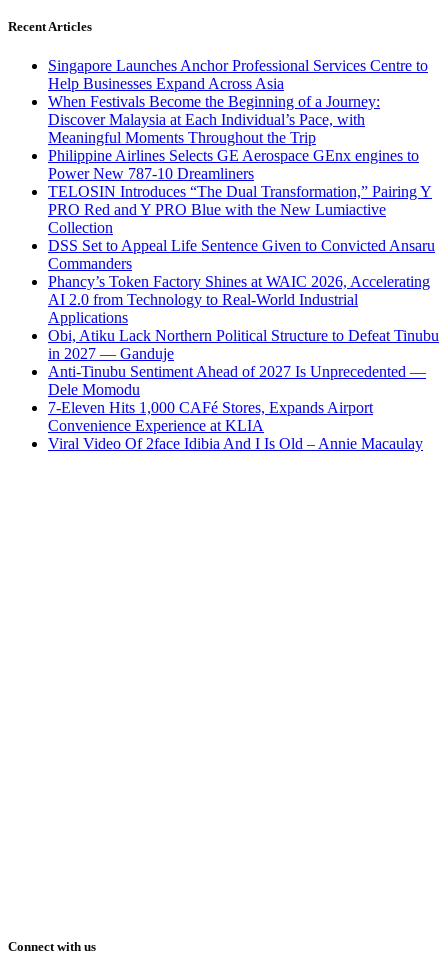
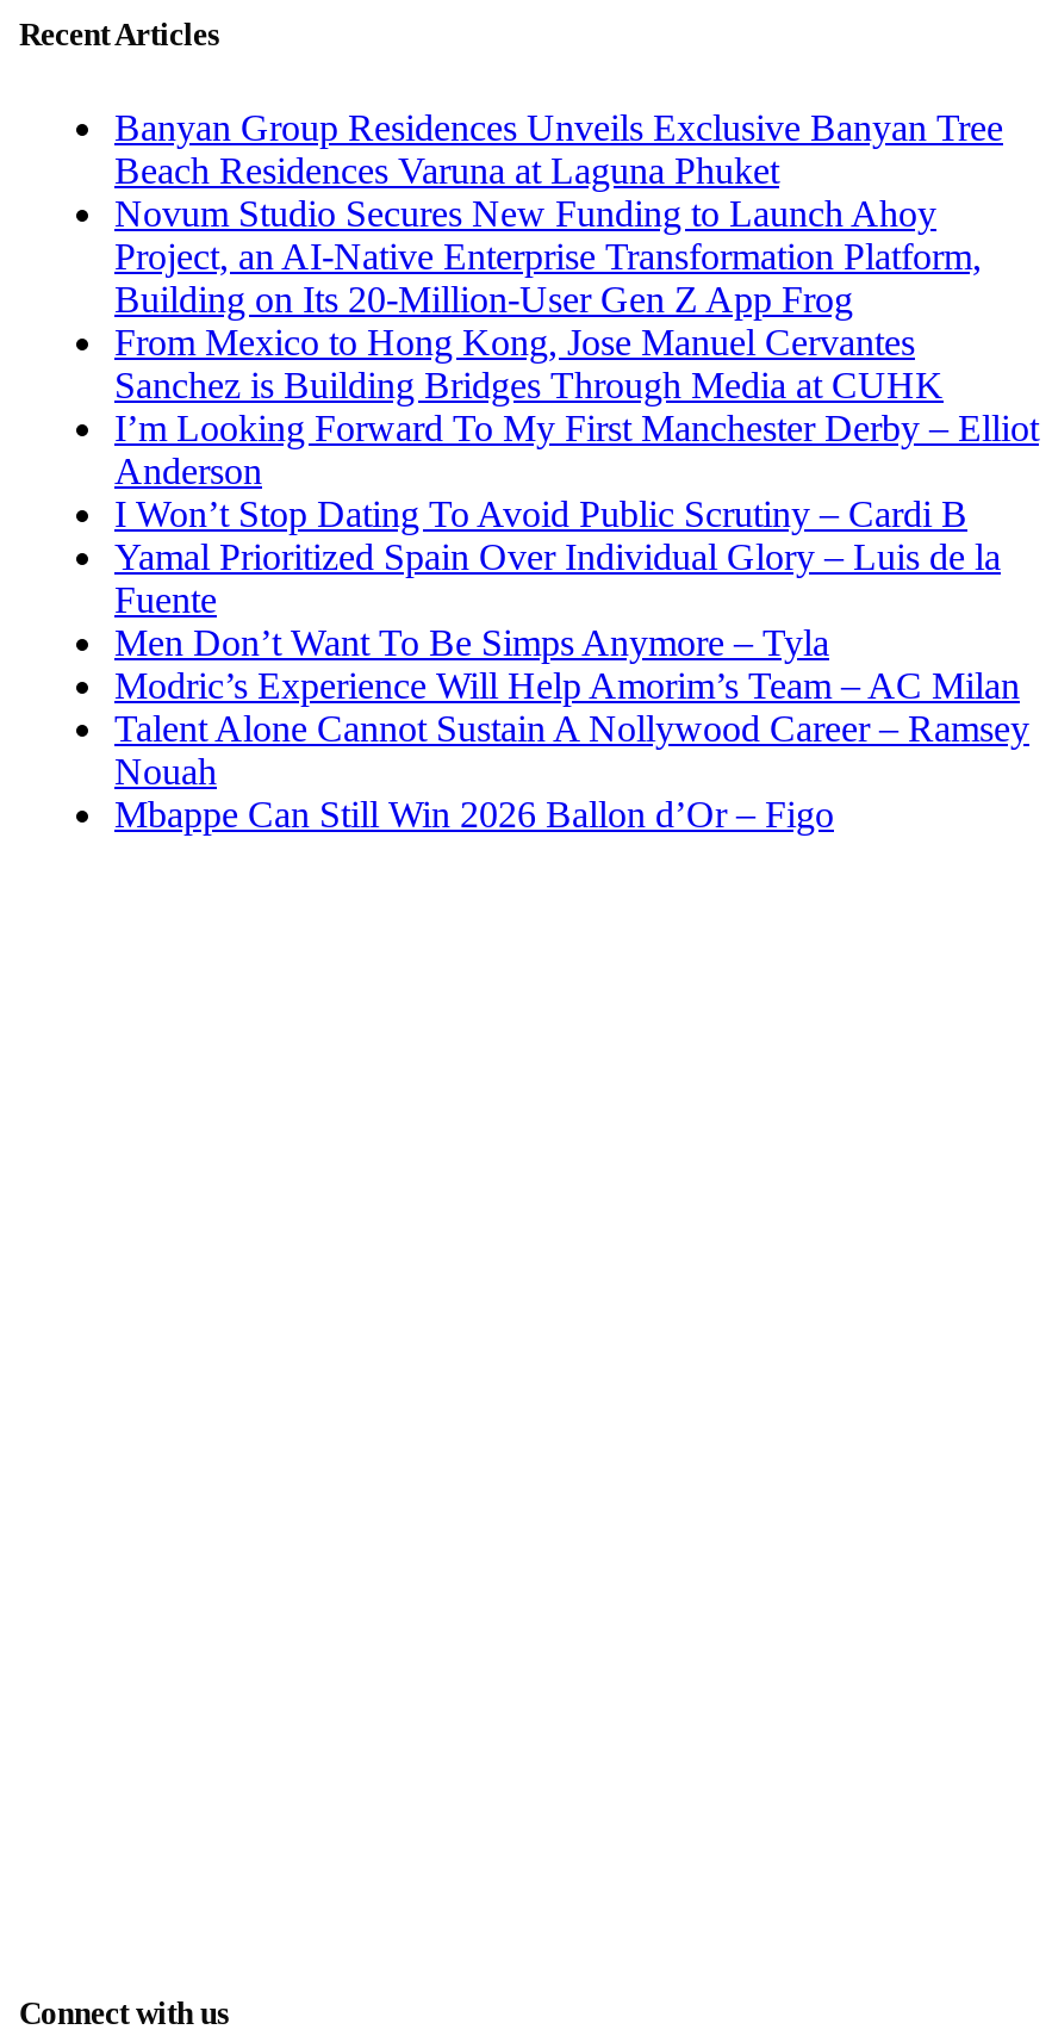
- Singapore Launches Anchor Professional Services Centre to
- Help Businesses Expand Across Asia
- When Festivals Become the Beginning of a Journey:
- Discover Malaysia at Each Individual’s Pace, with
- Meaningful Moments Throughout the Trip
- Philippine Airlines Selects GE Aerospace GEnx engines to
- Power New 787-10 Dreamliners
- TELOSIN Introduces “The Dual Transformation,” Pairing Y
- PRO Red and Y PRO Blue with the New Lumiactive
- Collection
- DSS Set to Appeal Life Sentence Given to Convicted Ansaru
- Commanders
- Phancy’s Token Factory Shines at WAIC 2026, Accelerating
- AI 2.0 from Technology to Real-World Industrial
- Applications
- Obi, Atiku Lack Northern Political Structure to Defeat Tinubu
- in 2027 — Ganduje
- Anti-Tinubu Sentiment Ahead of 2027 Is Unprecedented —
- Dele Momodu
- 7-Eleven Hits 1,000 CAFé Stores, Expands Airport
- Convenience Experience at KLIA
- Viral Video Of 2face Idibia And I Is Old – Annie Macaulay
+ Banyan Group Residences Unveils Exclusive Banyan Tree
+ Beach Residences Varuna at Laguna Phuket
+ Novum Studio Secures New Funding to Launch Ahoy
+ Project, an AI-Native Enterprise Transformation Platform,
+ Building on Its 20-Million-User Gen Z App Frog
+ From Mexico to Hong Kong, Jose Manuel Cervantes
+ Sanchez is Building Bridges Through Media at CUHK
+ I’m Looking Forward To My First Manchester Derby – Elliot
+ Anderson
+ I Won’t Stop Dating To Avoid Public Scrutiny – Cardi B
+ Yamal Prioritized Spain Over Individual Glory – Luis de la
+ Fuente
+ Men Don’t Want To Be Simps Anymore – Tyla
+ Modric’s Experience Will Help Amorim’s Team – AC Milan
+ Talent Alone Cannot Sustain A Nollywood Career – Ramsey
+ Nouah
+ Mbappe Can Still Win 2026 Ballon d’Or – Figo
